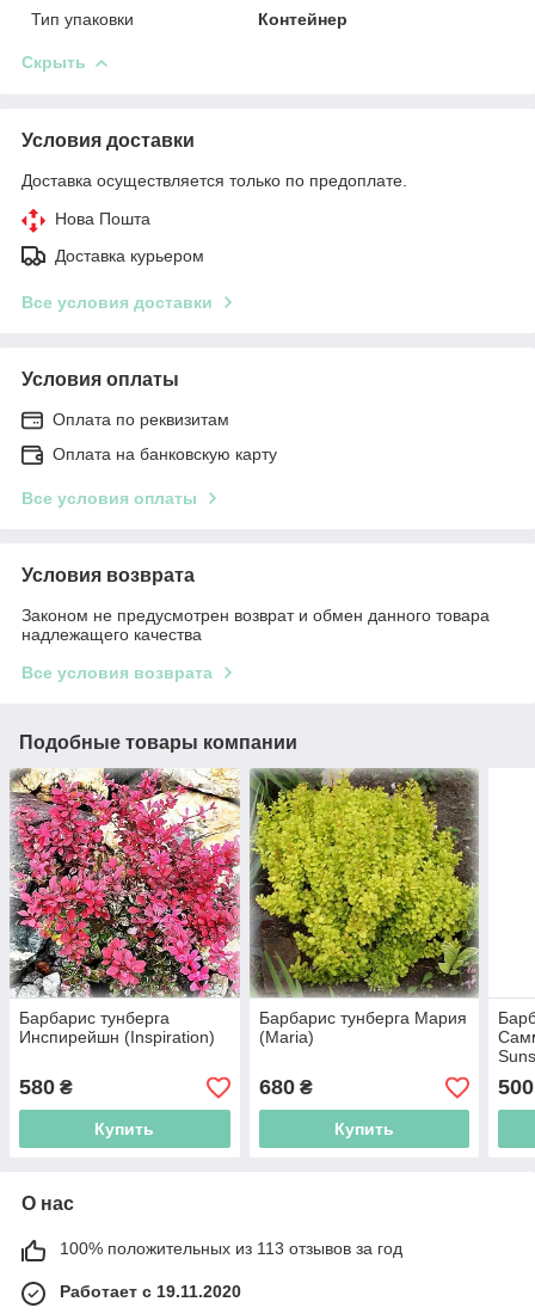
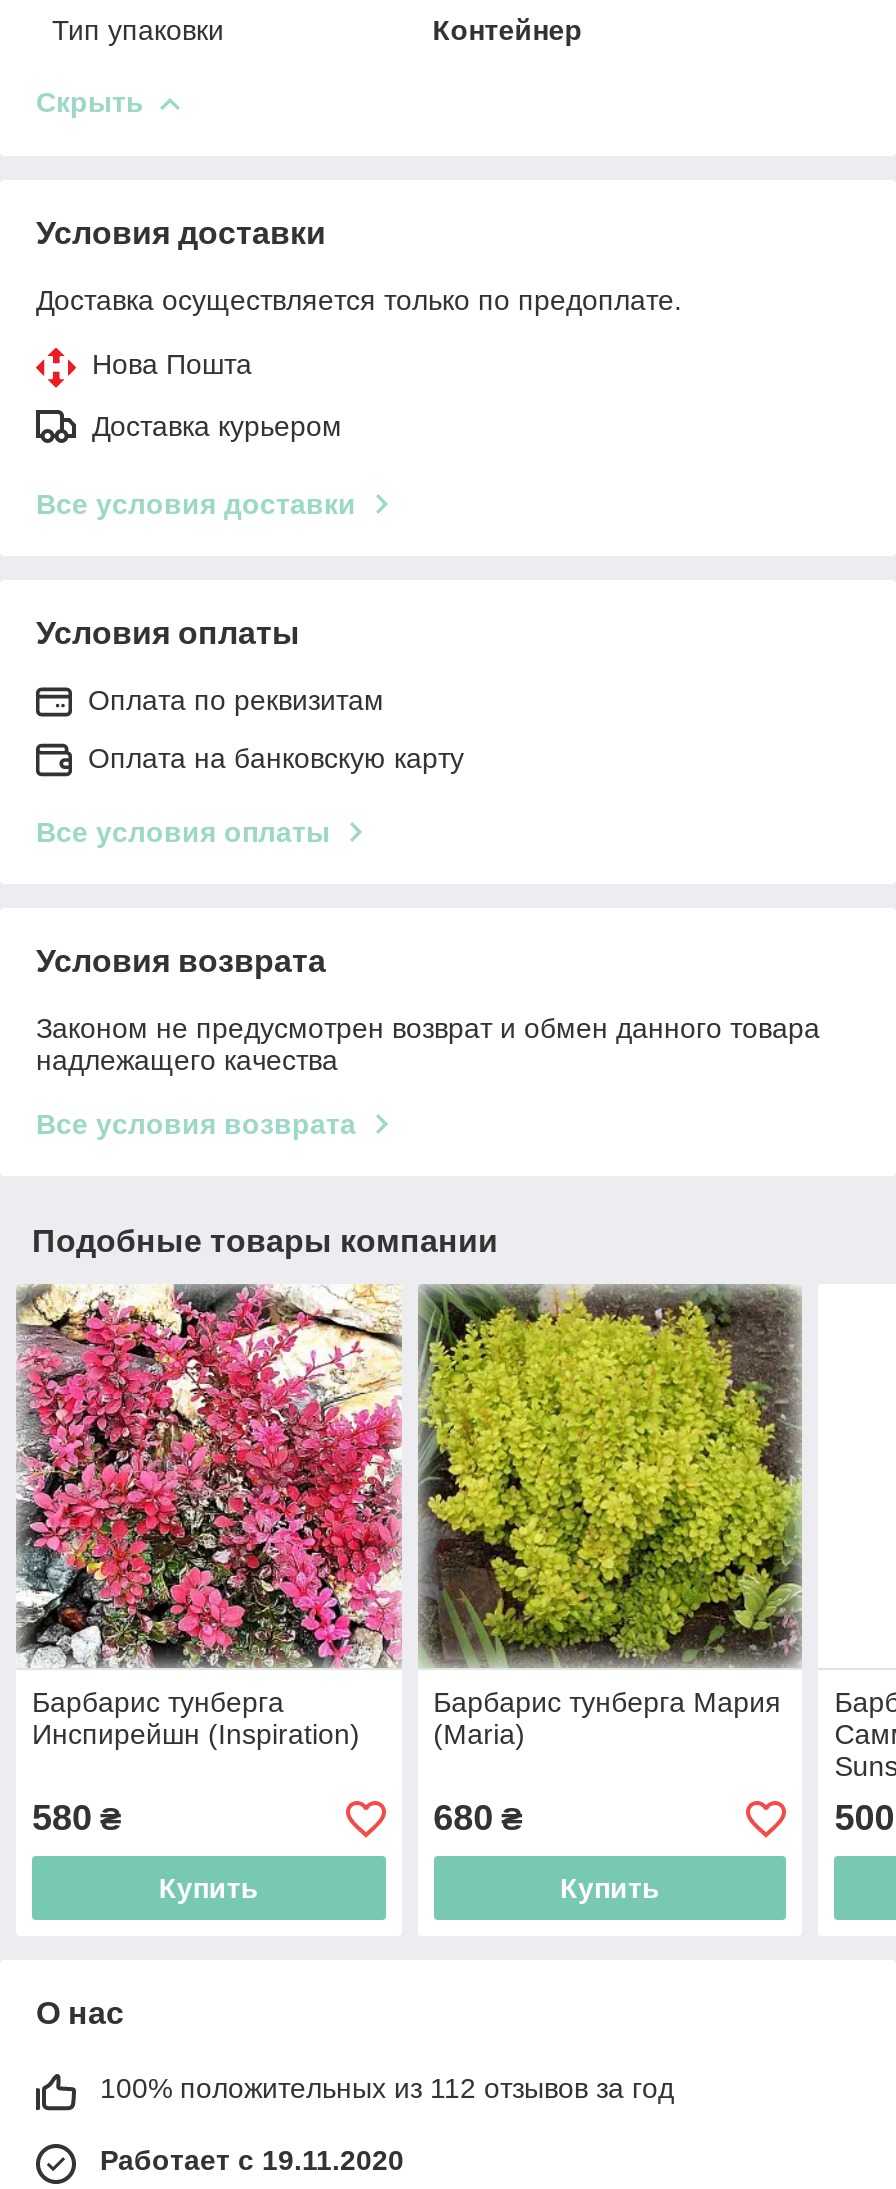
- 100% положительных из 113 отзывов за год
+ 100% положительных из 112 отзывов за год
